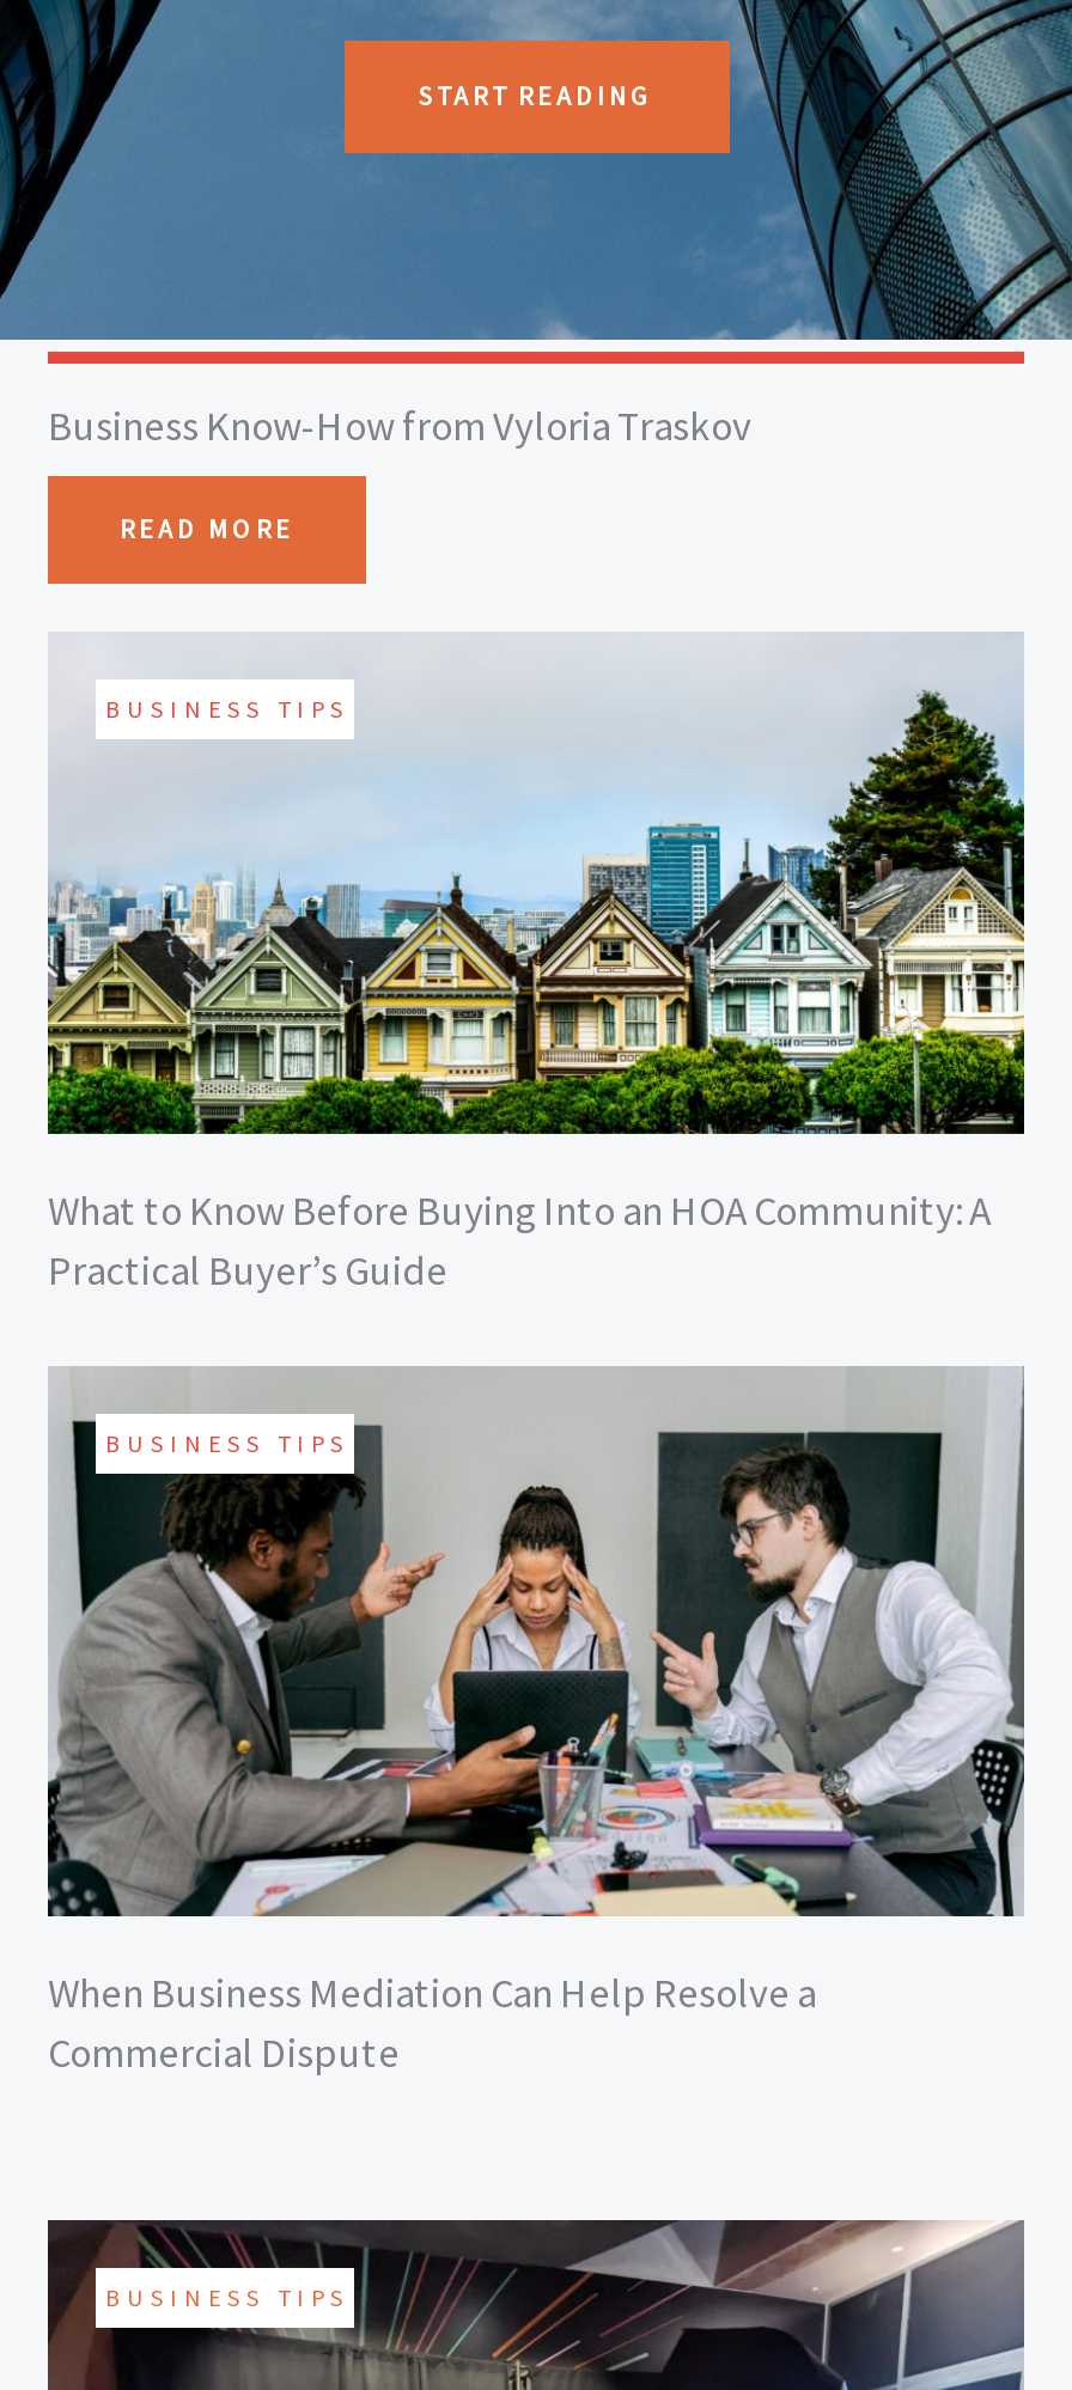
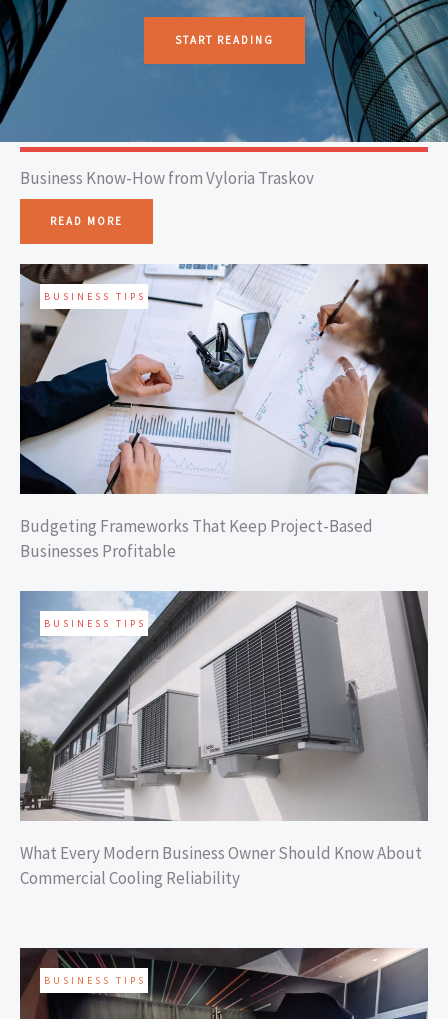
- [image]
- What to Know Before Buying Into an HOA Community: A
- Practical Buyer’s Guide
+ [image]
+ Budgeting Frameworks That Keep Project-Based
+ Businesses Profitable

- [image]
- When Business Mediation Can Help Resolve a
- Commercial Dispute
+ [image]
+ What Every Modern Business Owner Should Know About
+ Commercial Cooling Reliability
